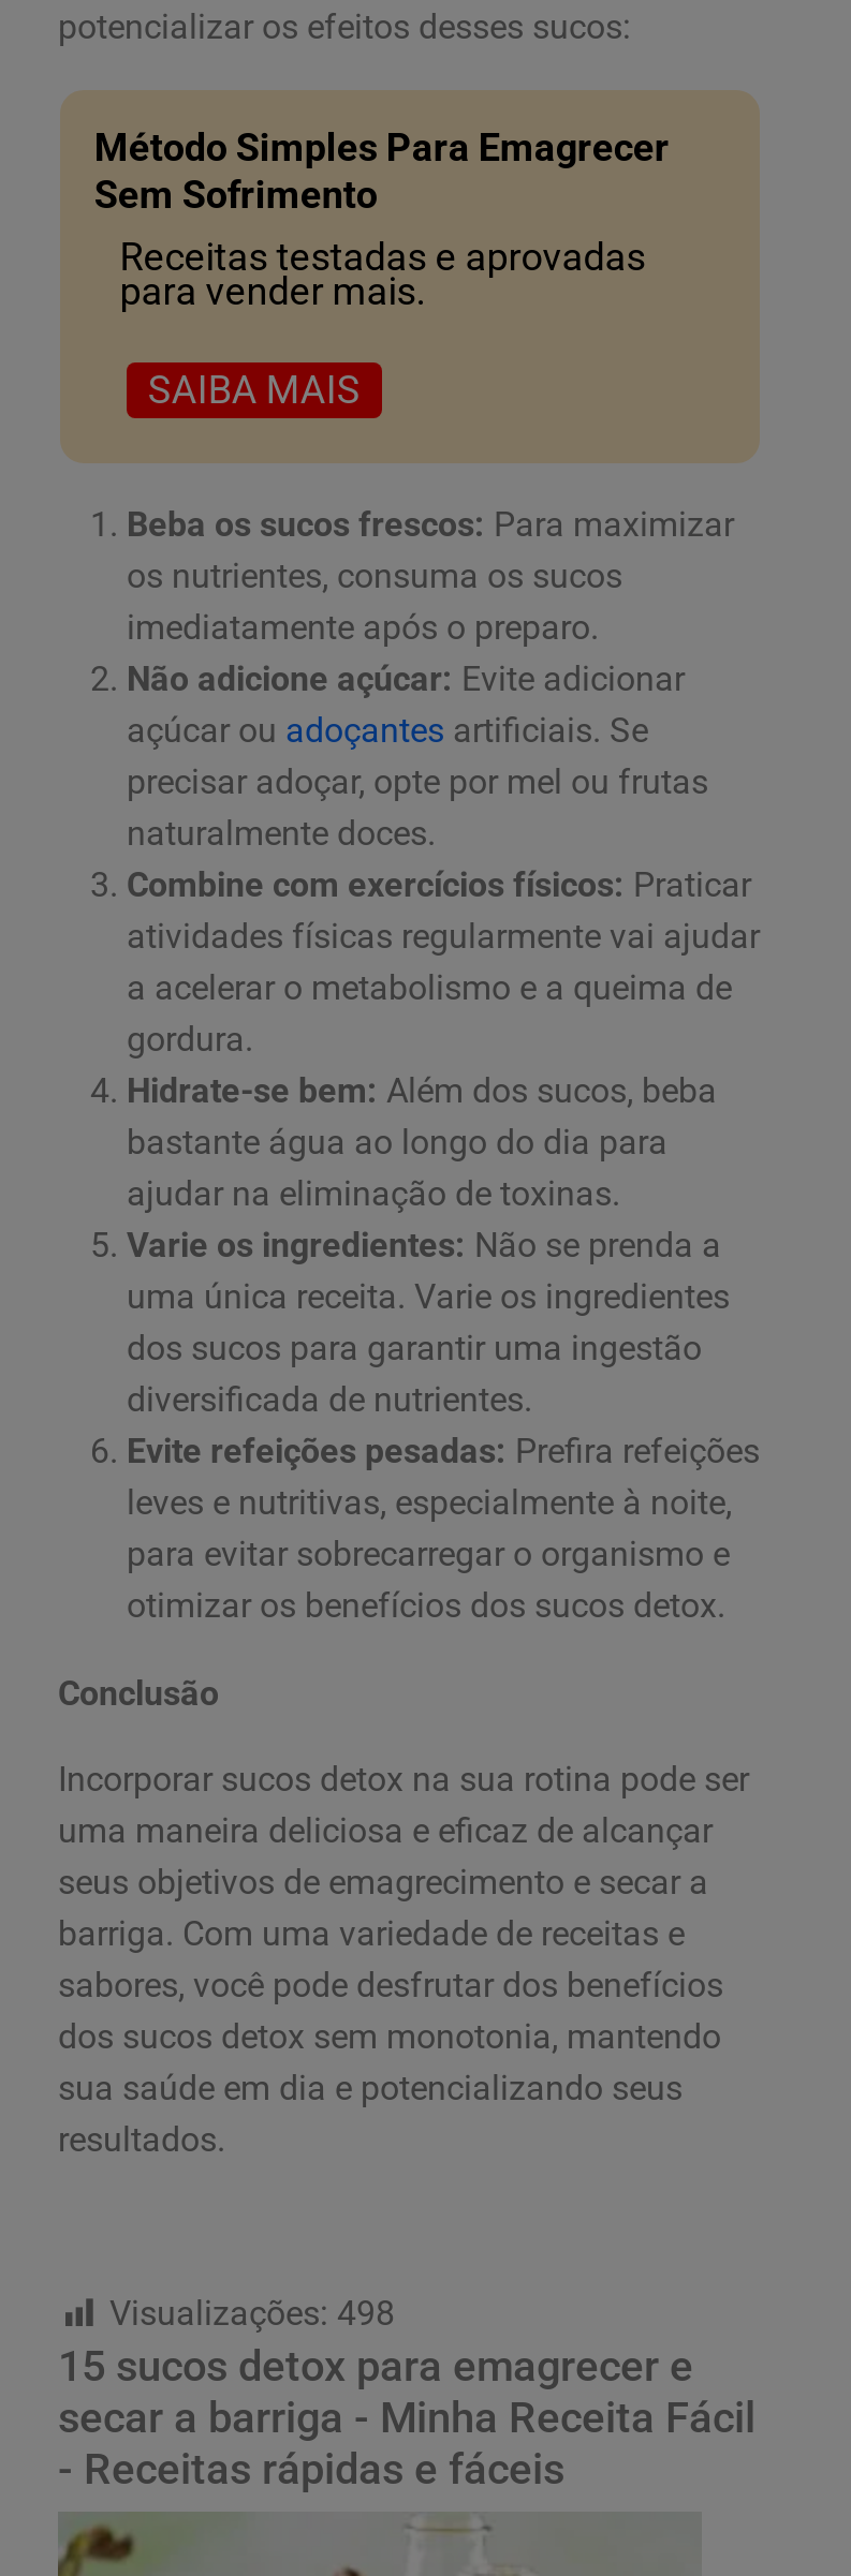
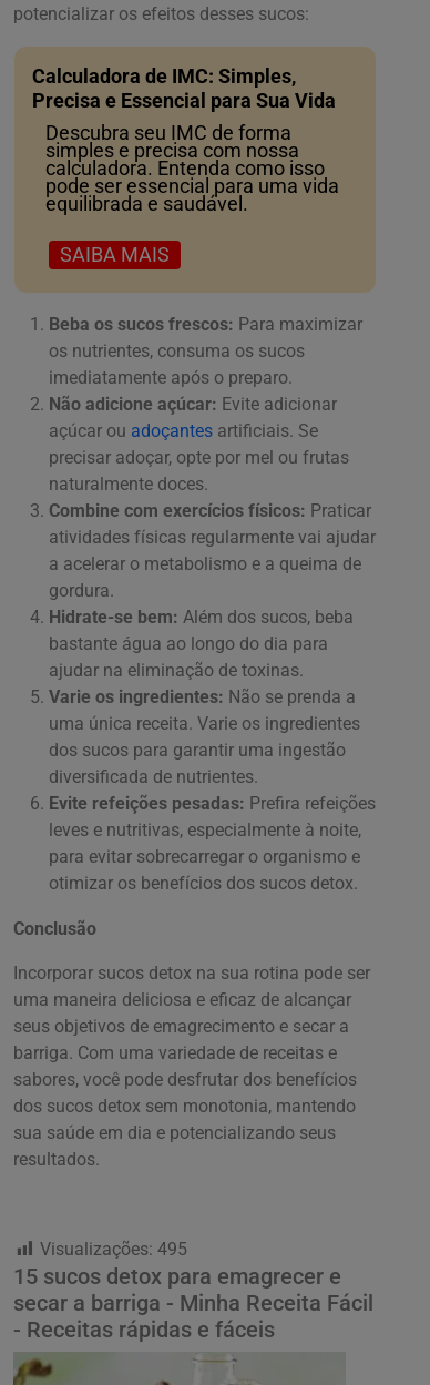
- Método Simples Para Emagrecer
- Sem Sofrimento
- Receitas testadas e aprovadas
- para vender mais.
+ Calculadora de IMC: Simples,
+ Precisa e Essencial para Sua Vida
+ Descubra seu IMC de forma
+ simples e precisa com nossa
+ calculadora. Entenda como isso
+ pode ser essencial para uma vida
+ equilibrada e saudável.

- Visualizações: 498
+ Visualizações: 495
